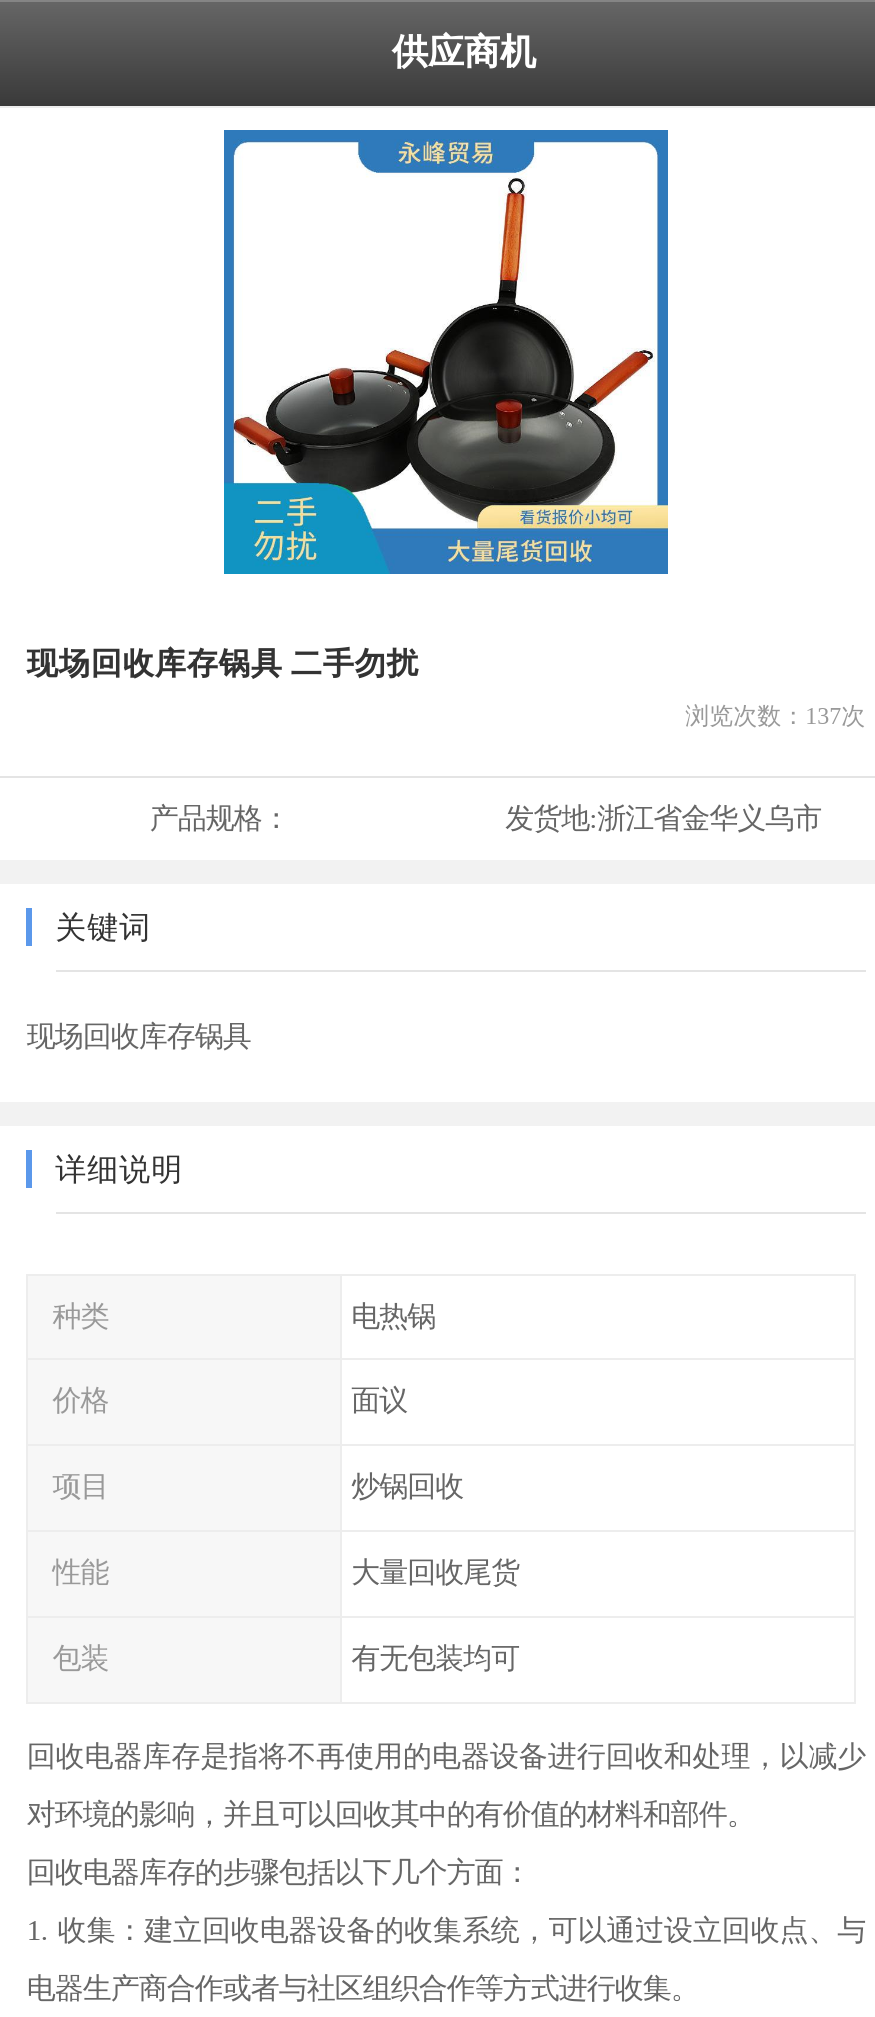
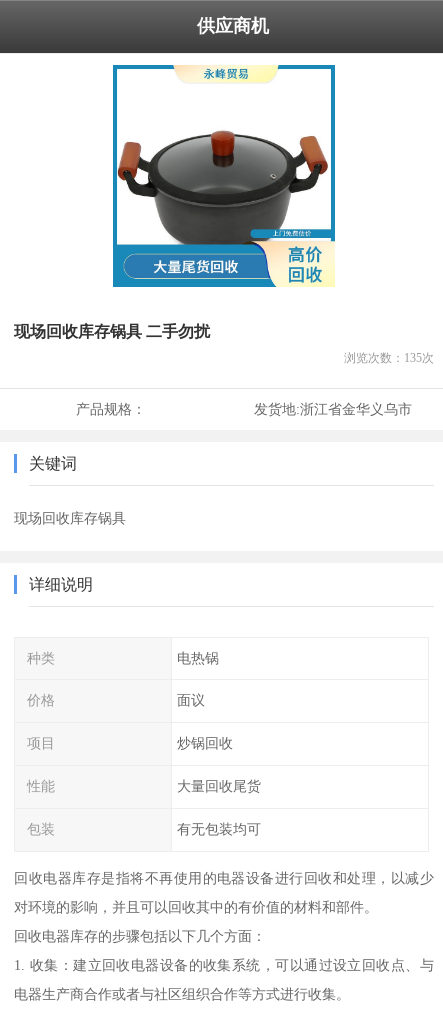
- [image]
+ [image]

- 浏览次数：137次
+ 浏览次数：135次
